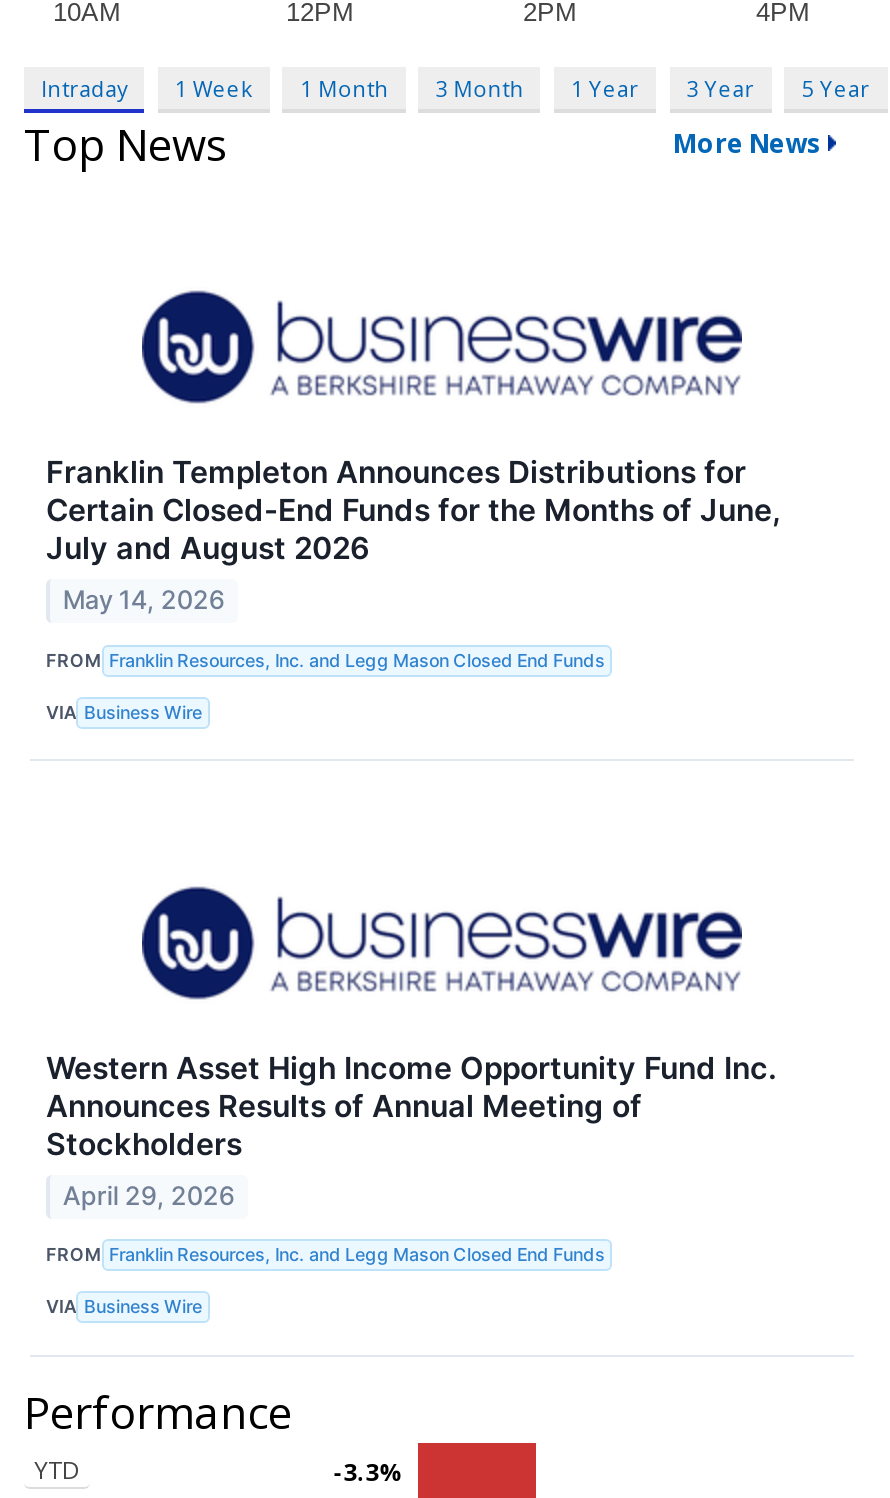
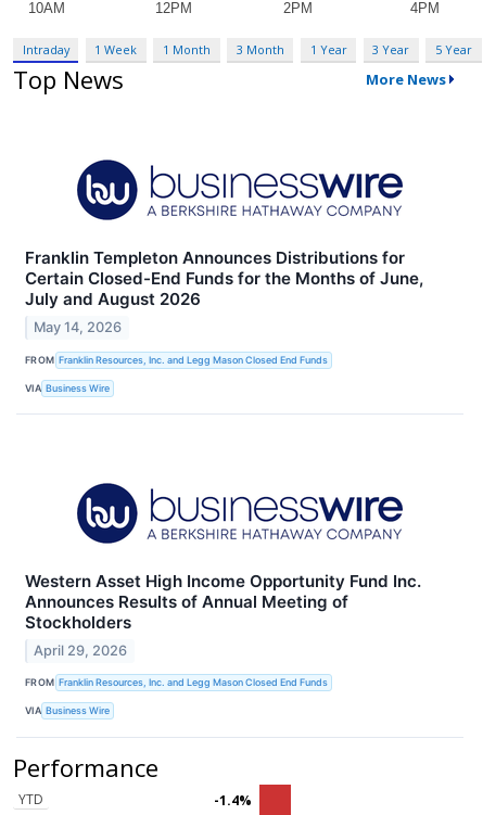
- -3.3%
+ -1.4%
